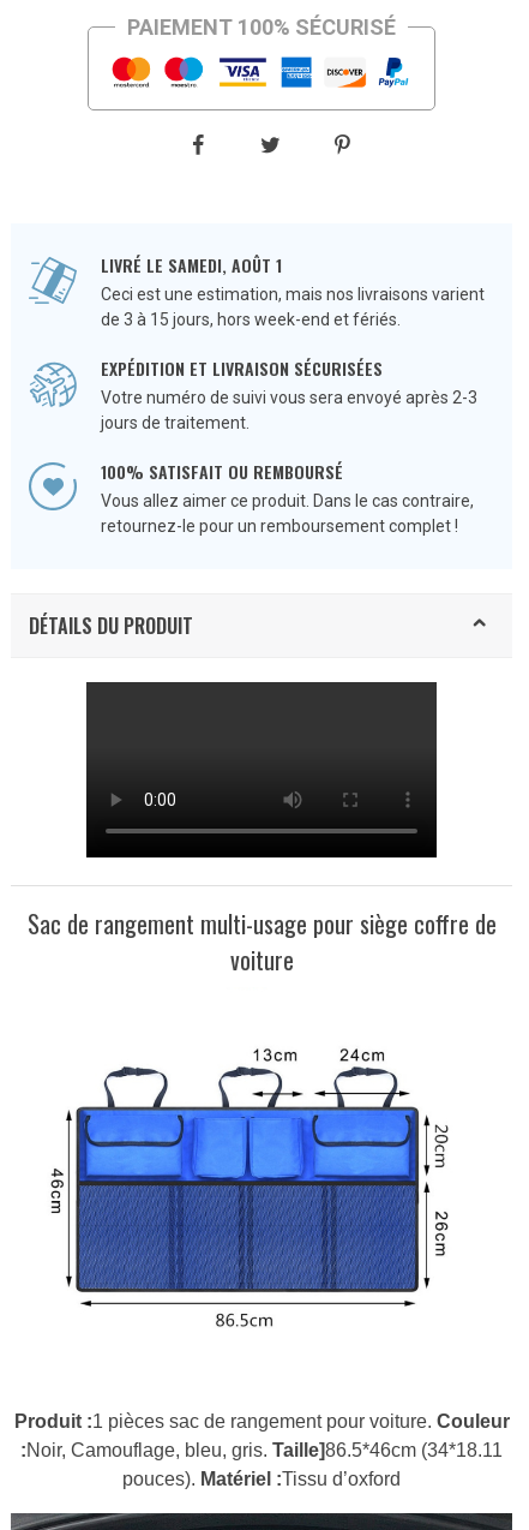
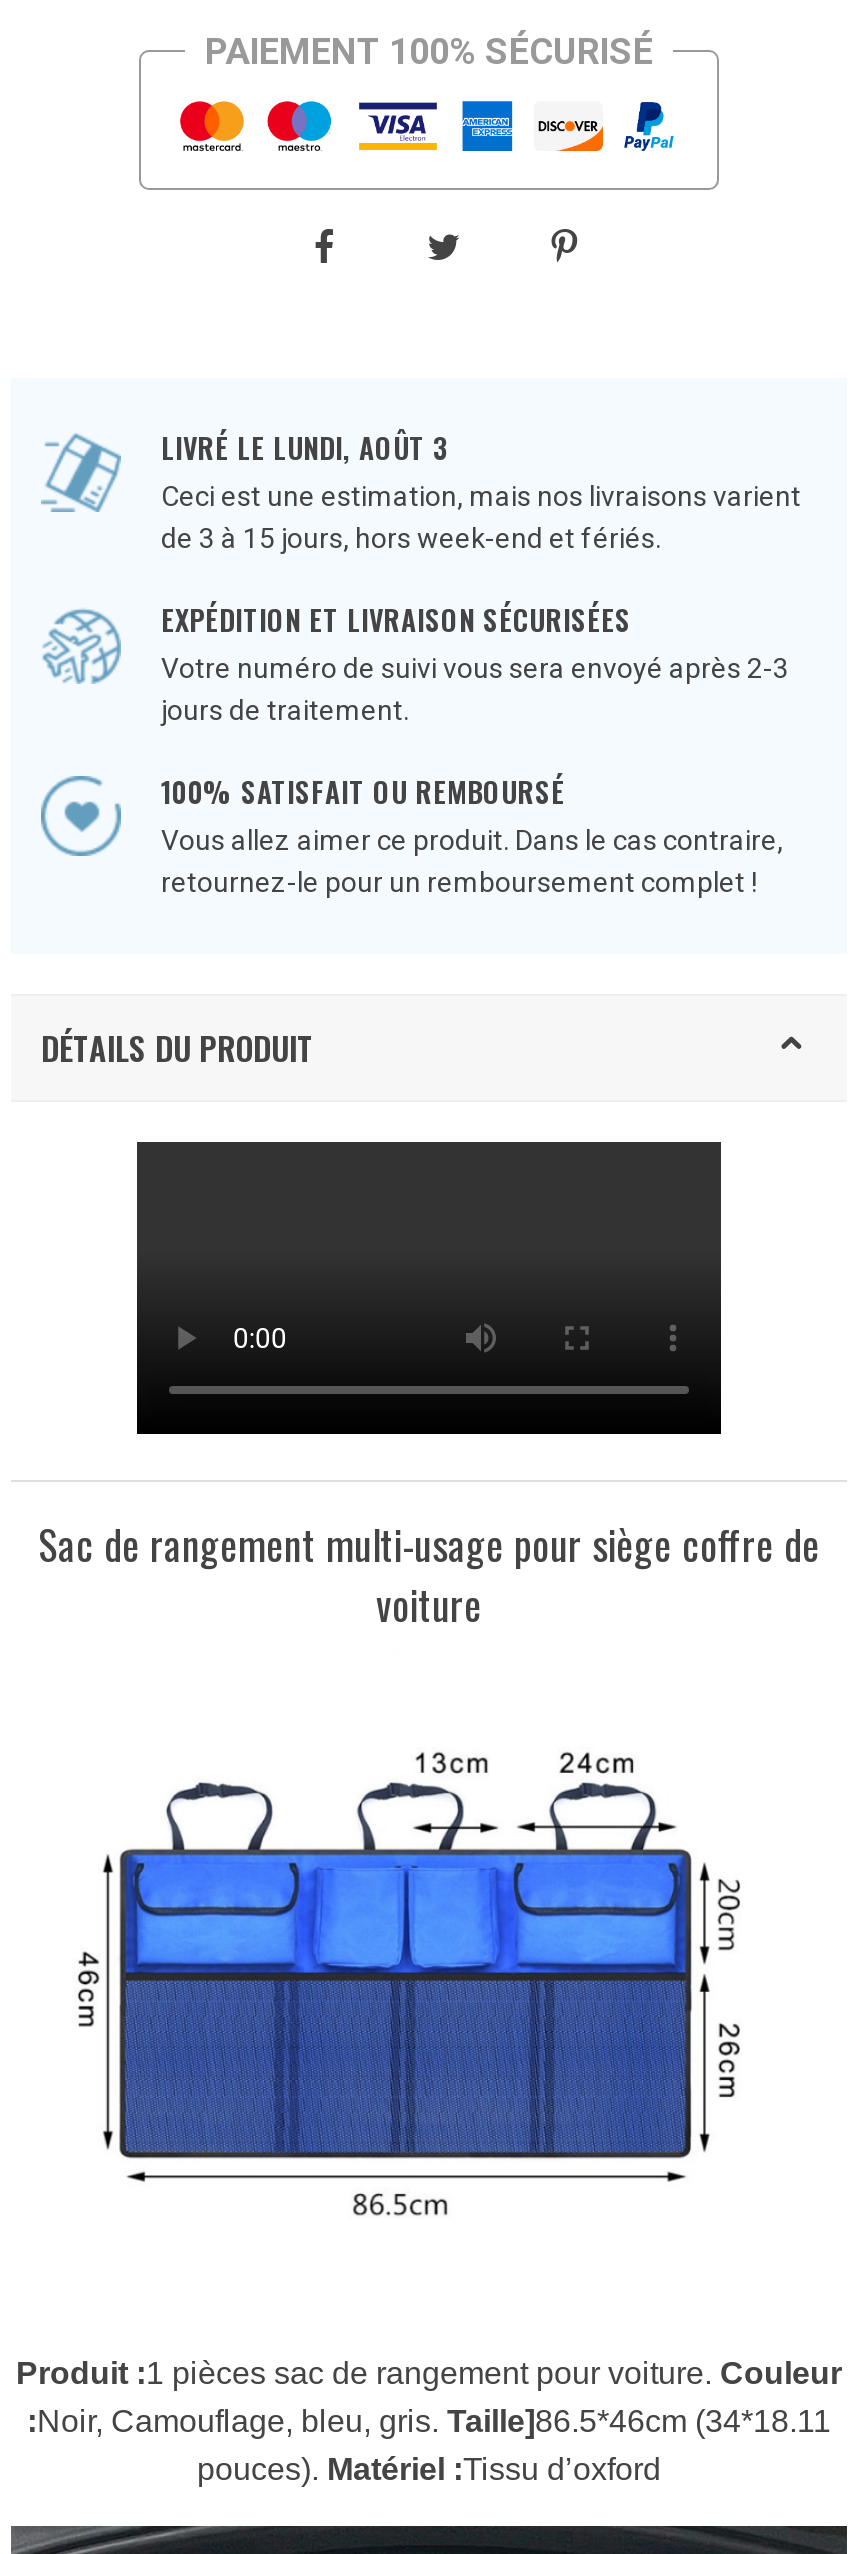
- LIVRÉ LE SAMEDI, AOÛT 1
+ LIVRÉ LE LUNDI, AOÛT 3
